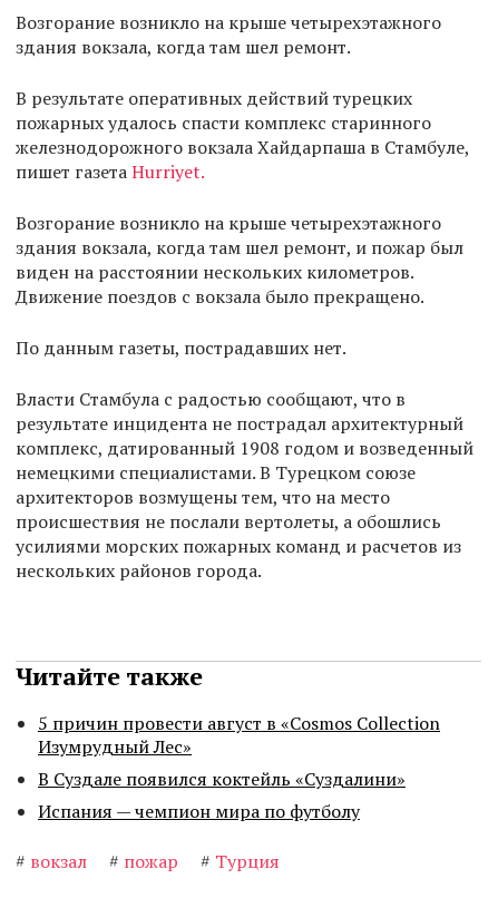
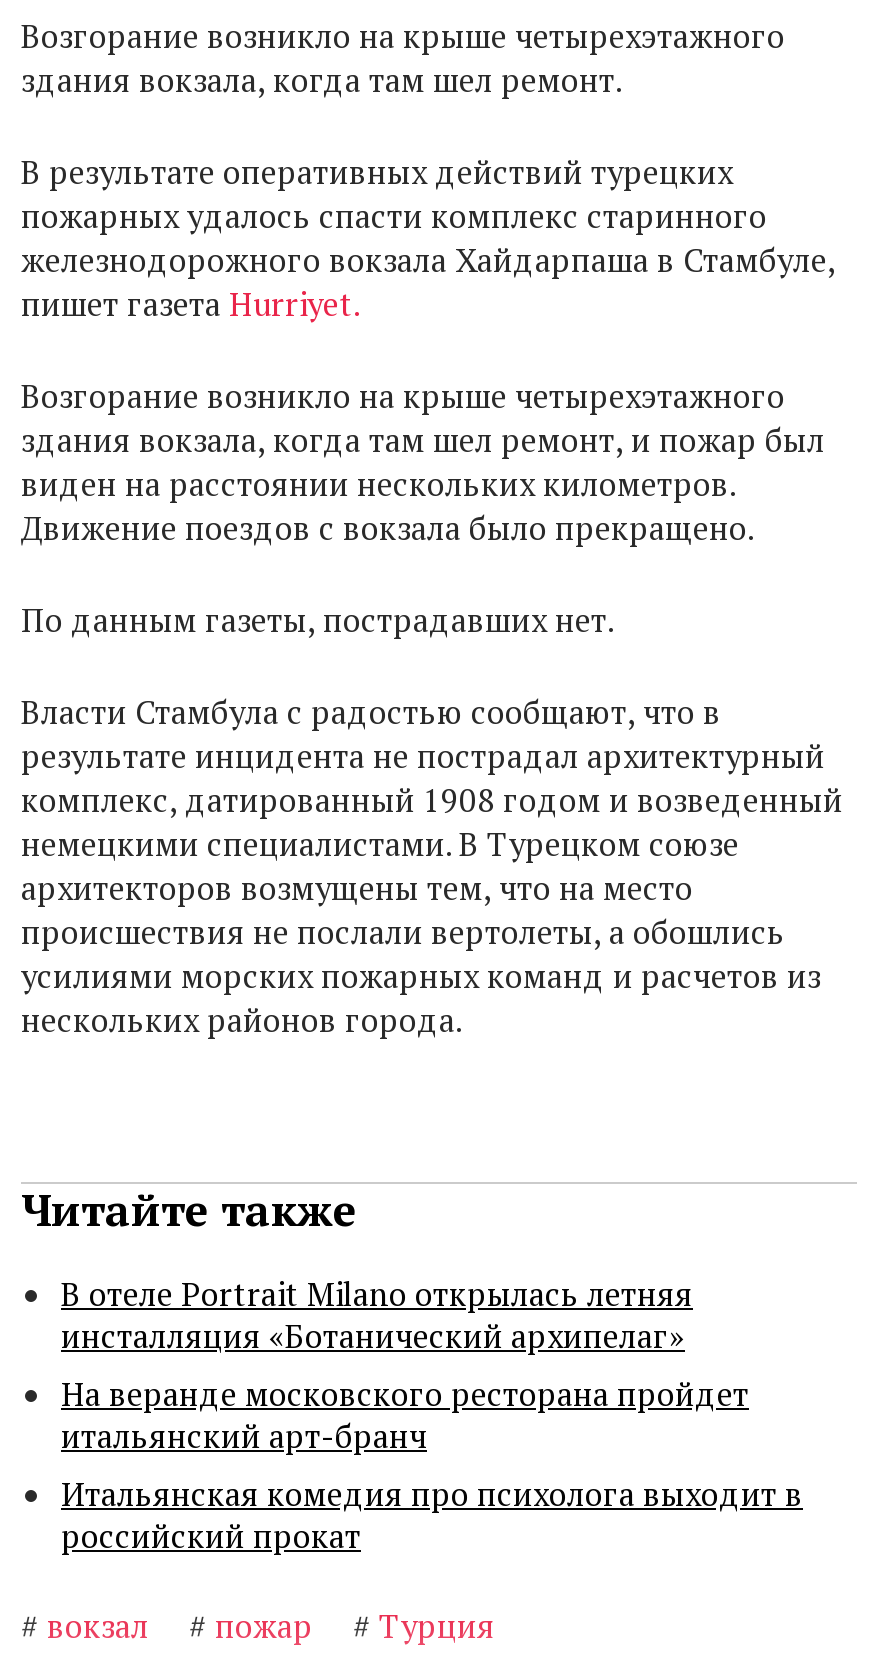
- 5 причин провести август в «Cosmos Collection
- Изумрудный Лес»
- В Суздале появился коктейль «Суздалини»
- Испания — чемпион мира по футболу
+ В отеле Portrait Milano открылась летняя
+ инсталляция «Ботанический архипелаг»
+ На веранде московского ресторана пройдет
+ итальянский арт-бранч
+ Итальянская комедия про психолога выходит в
+ российский прокат
